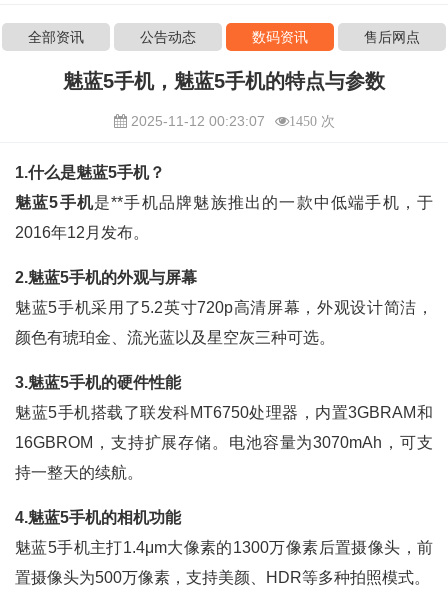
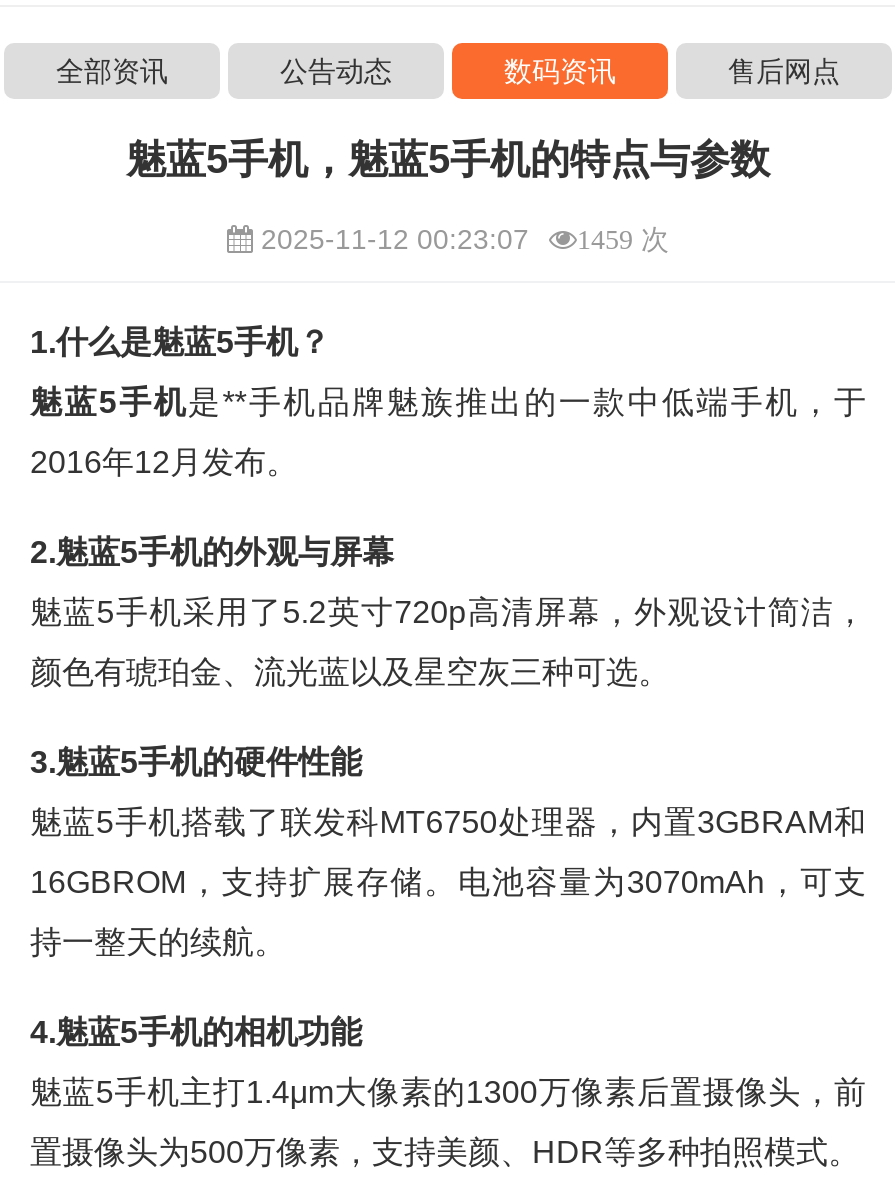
- 2025-11-12 00:23:07 1450 次
+ 2025-11-12 00:23:07 1459 次
